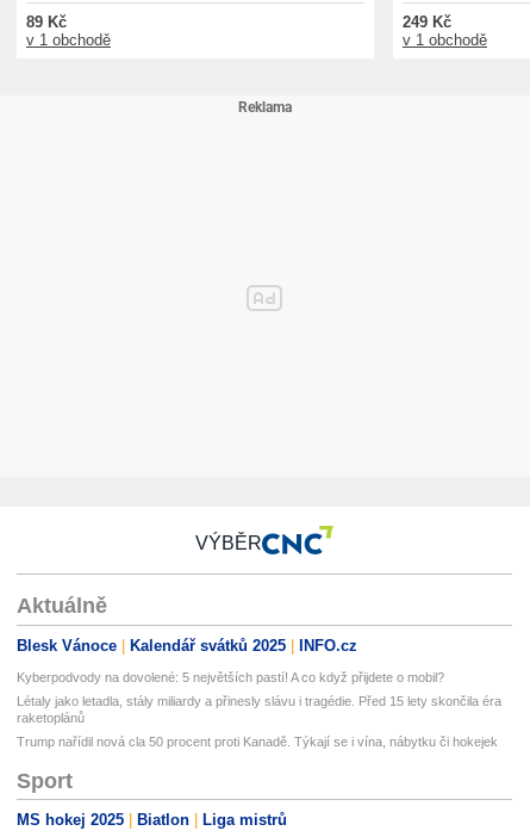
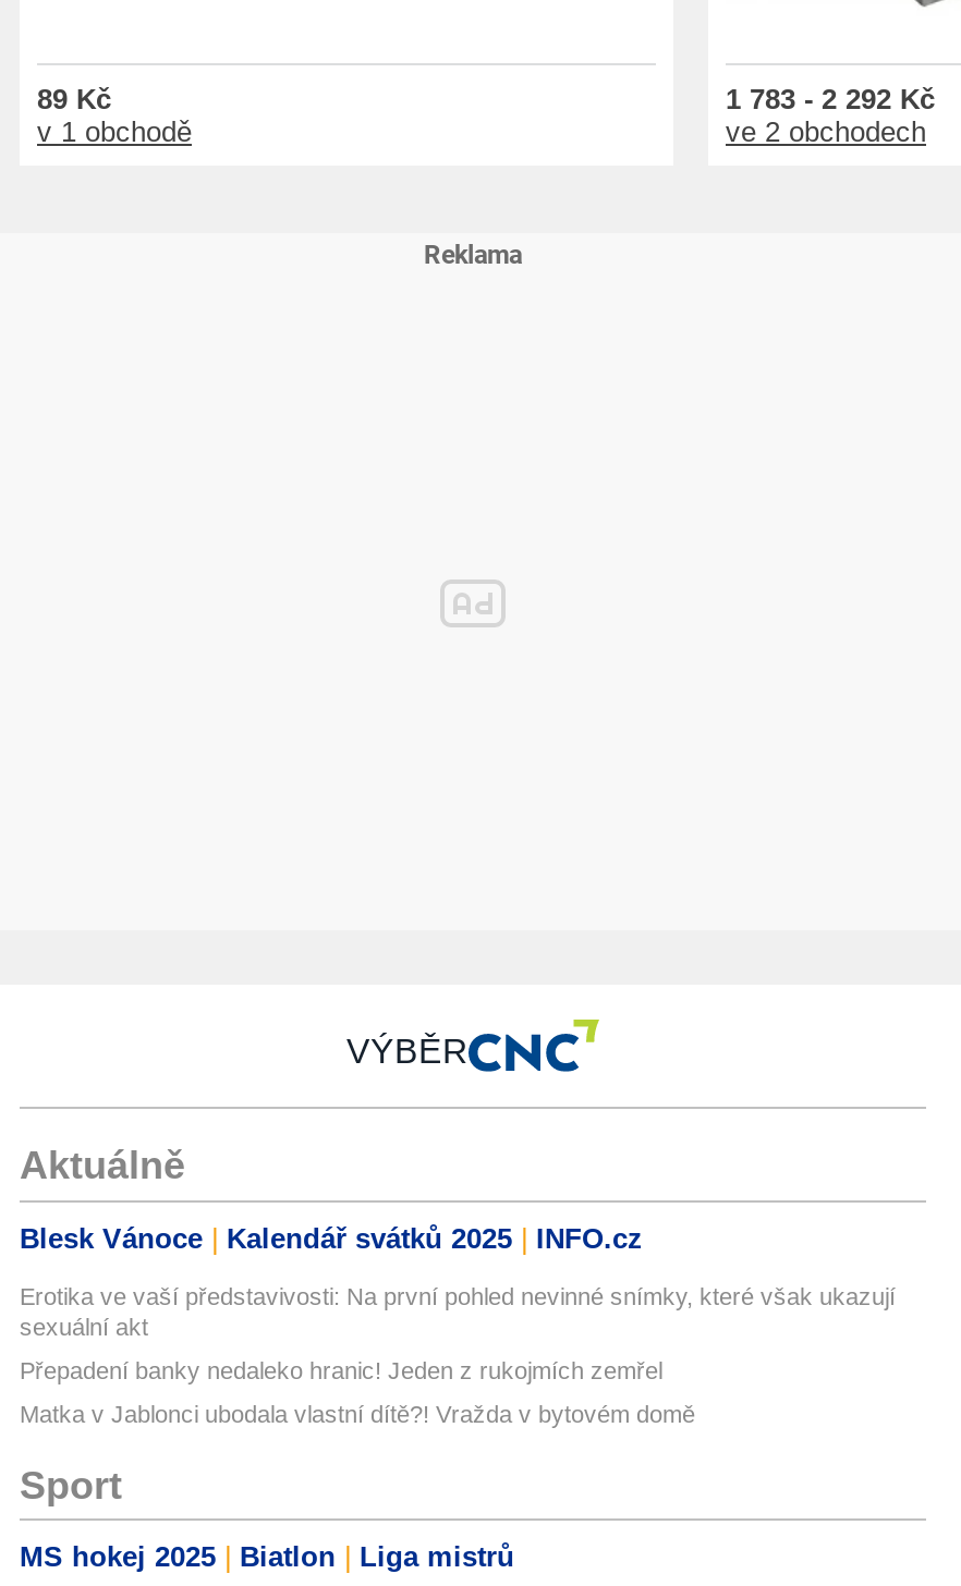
- 249 Kč
- v 1 obchodě
+ 1 783 - 2 292 Kč
+ ve 2 obchodech

- Kyberpodvody na dovolené: 5 největších pastí! A co když přijdete o mobil?
+ Erotika ve vaší představivosti: Na první pohled nevinné snímky, které však ukazují
+ sexuální akt

- Létaly jako letadla, stály miliardy a přinesly slávu i tragédie. Před 15 lety skončila éra
- raketoplánů
+ Přepadení banky nedaleko hranic! Jeden z rukojmích zemřel

- Trump nařídil nová cla 50 procent proti Kanadě. Týkají se i vína, nábytku či hokejek
+ Matka v Jablonci ubodala vlastní dítě?! Vražda v bytovém domě
